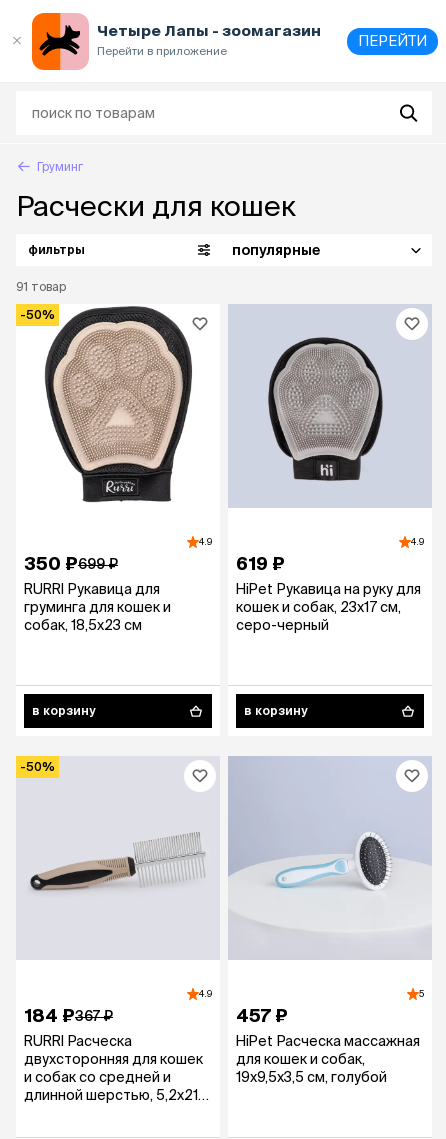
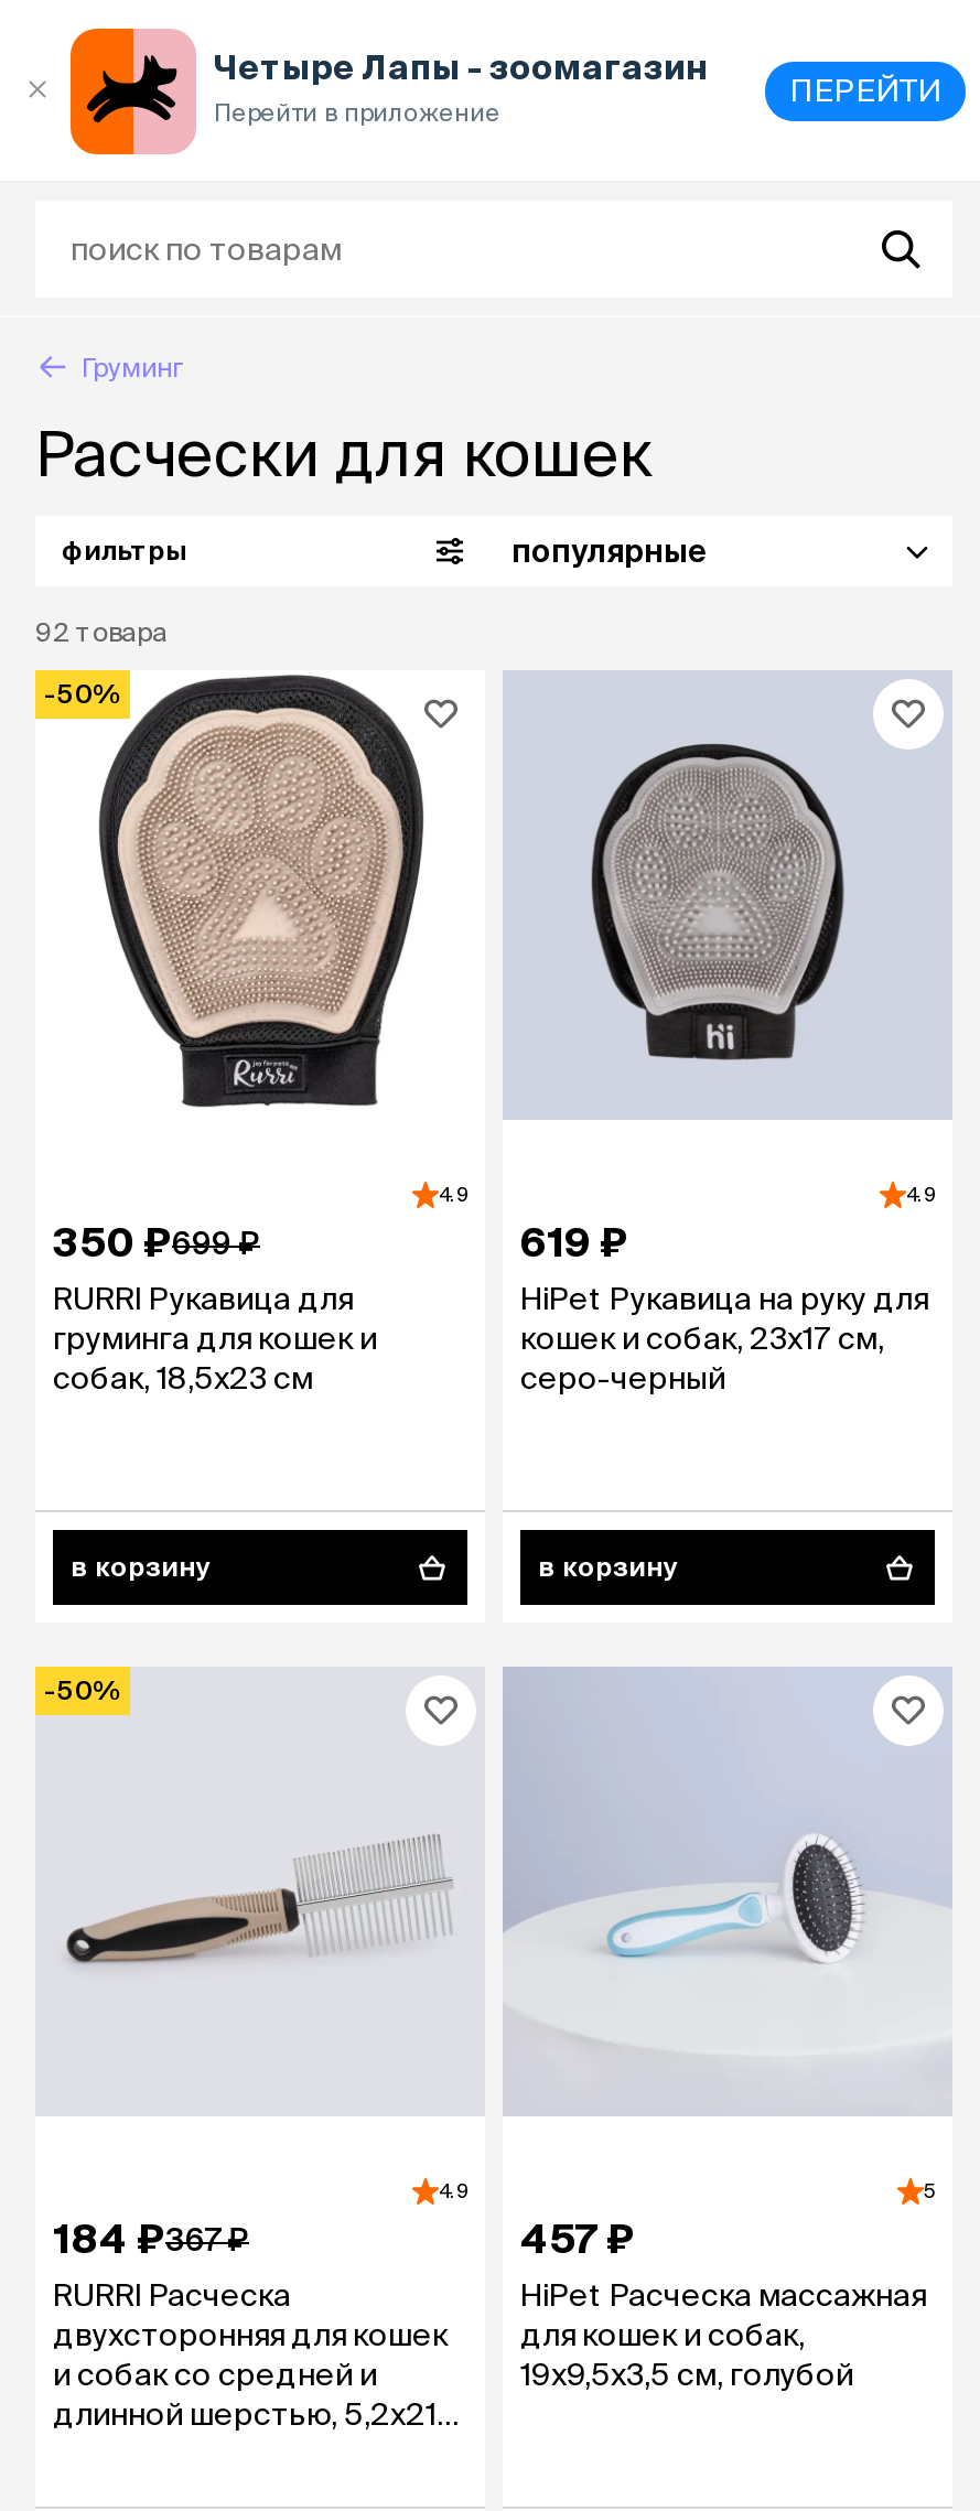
- 91 товар
+ 92 товара
